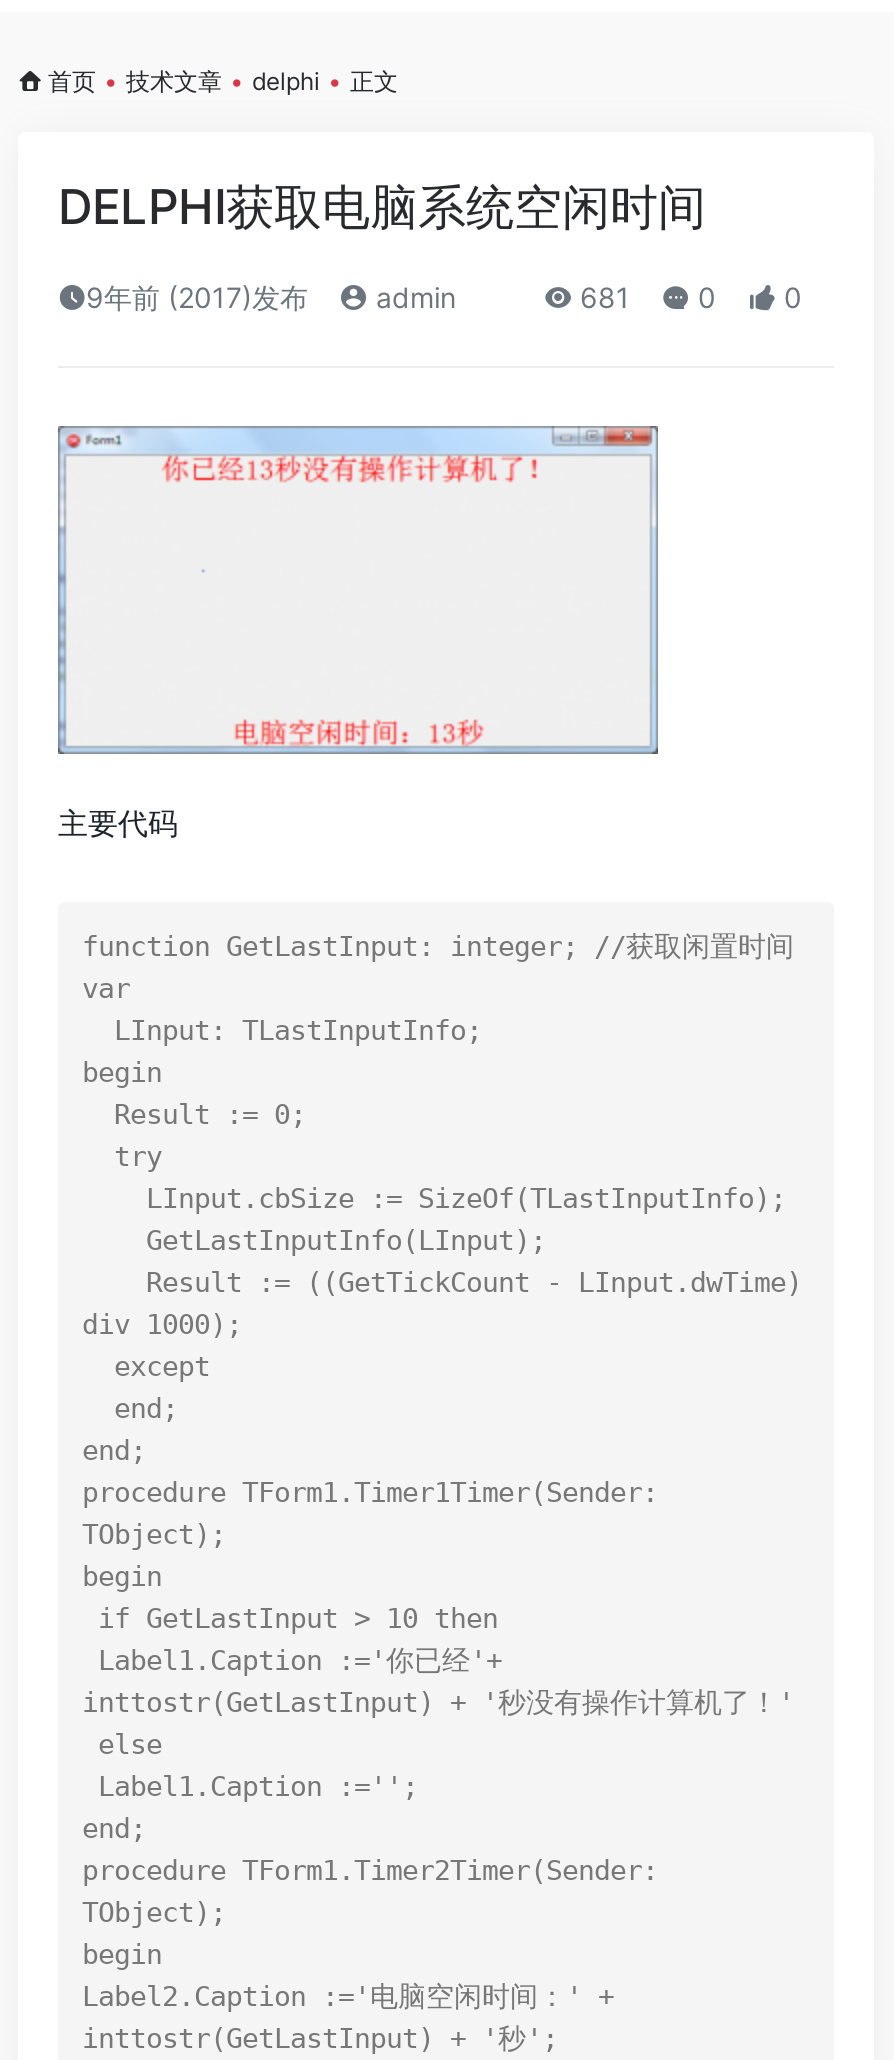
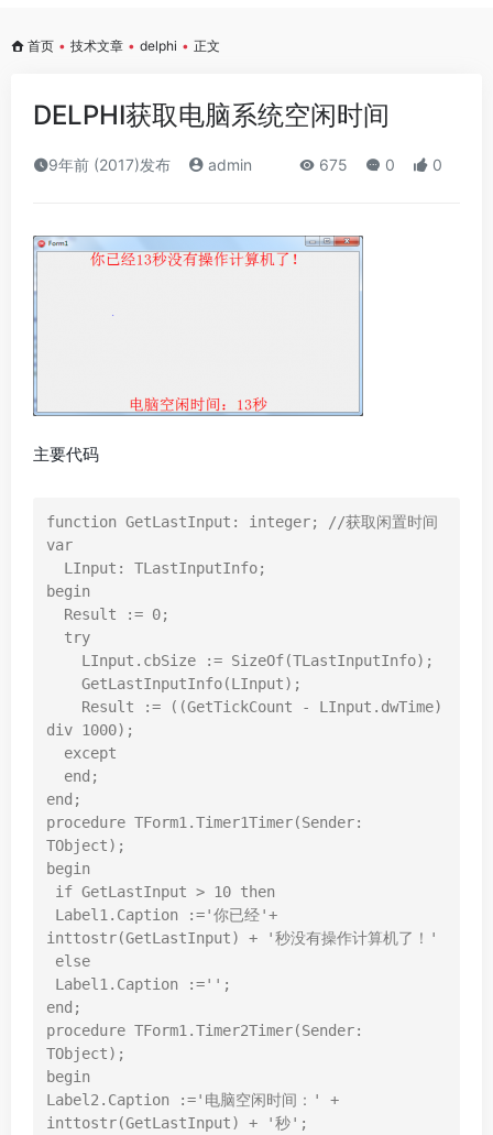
- 681 0 0
+ 675 0 0
